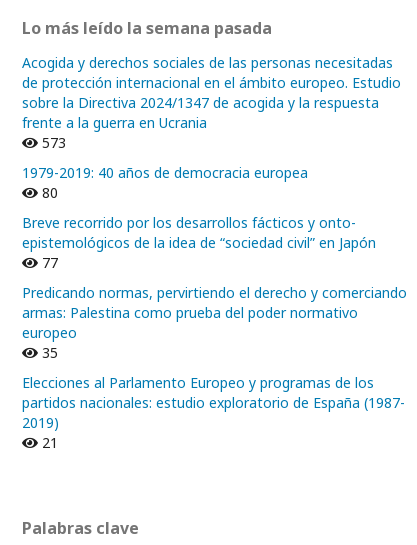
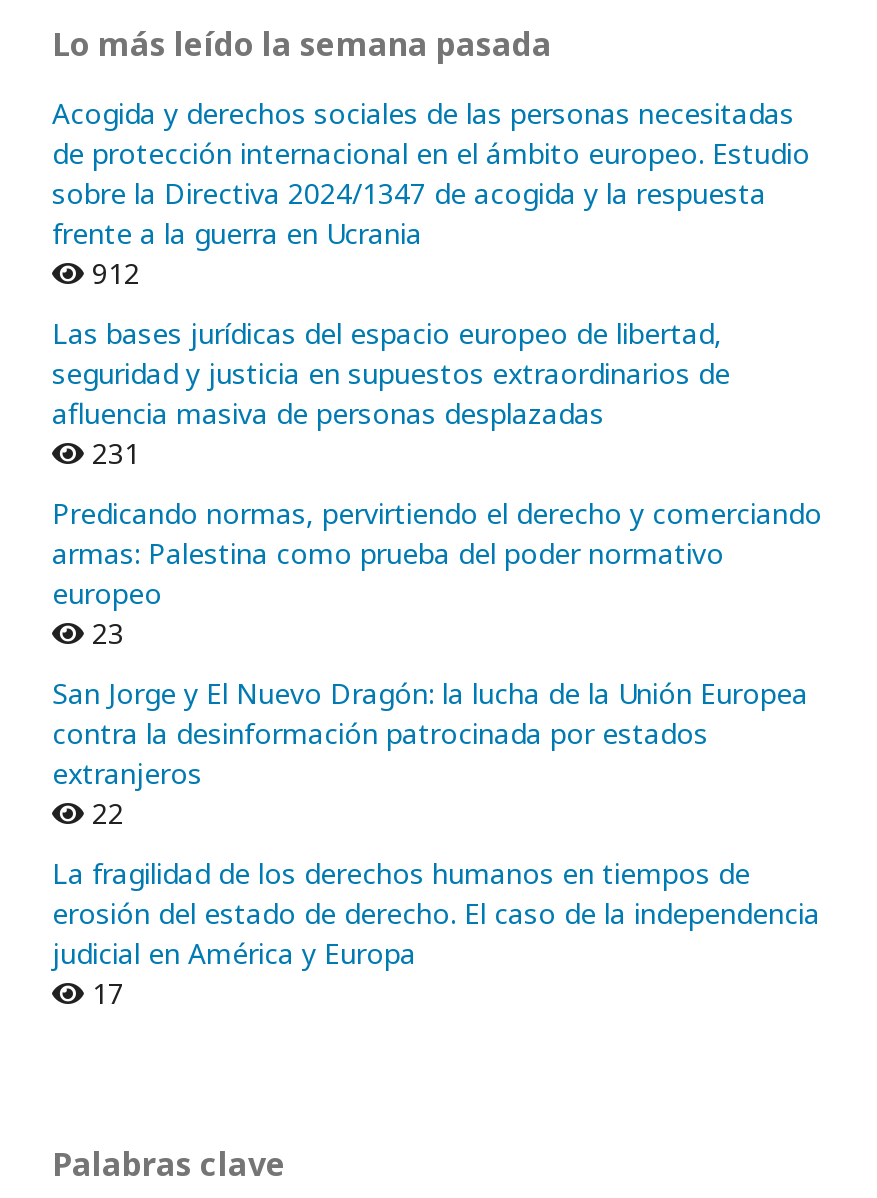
- 573
- 1979-2019: 40 años de democracia europea
- 80
- Breve recorrido por los desarrollos fácticos y onto-
- epistemológicos de la idea de “sociedad civil” en Japón
- 77
+ 912
+ Las bases jurídicas del espacio europeo de libertad,
+ seguridad y justicia en supuestos extraordinarios de
+ afluencia masiva de personas desplazadas
+ 231

moved up: Predicando normas, pervirtiendo el derecho y comerciando | armas: Palestina como prueba del poder normativo | europeo

- 35
- Elecciones al Parlamento Europeo y programas de los
- partidos nacionales: estudio exploratorio de España (1987-
- 2019)
- 21
+ 23
+ San Jorge y El Nuevo Dragón: la lucha de la Unión Europea
+ contra la desinformación patrocinada por estados
+ extranjeros
+ 22
+ La fragilidad de los derechos humanos en tiempos de
+ erosión del estado de derecho. El caso de la independencia
+ judicial en América y Europa
+ 17
